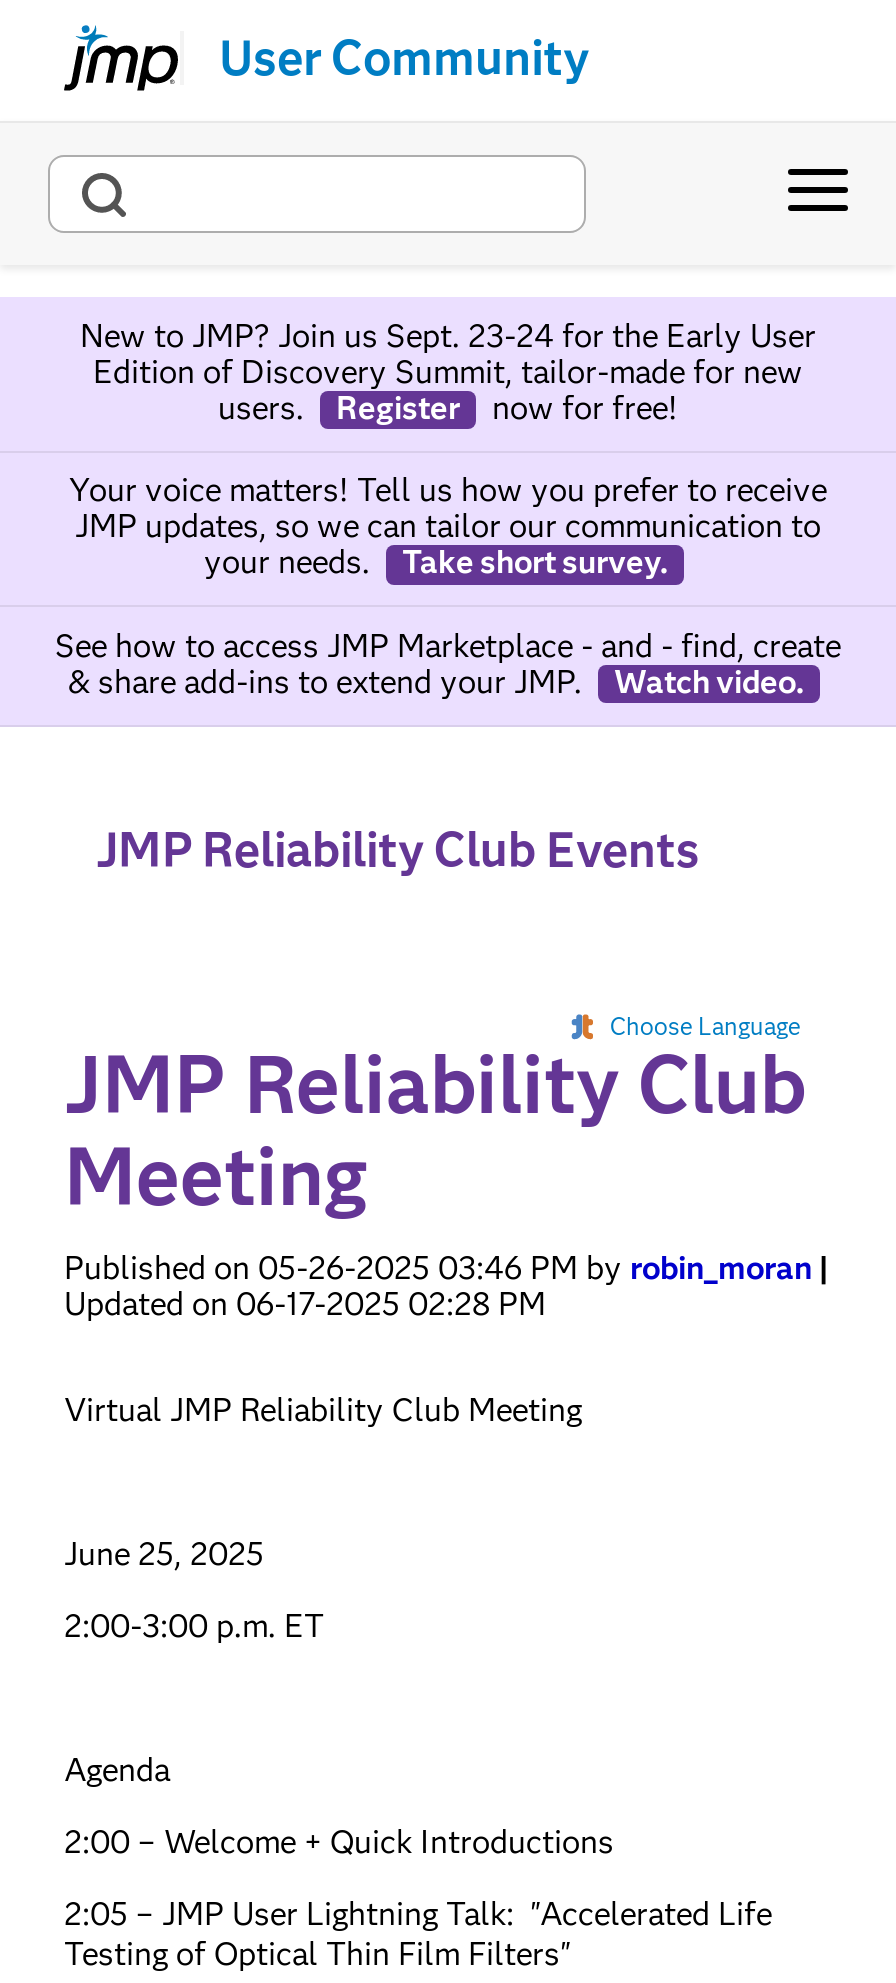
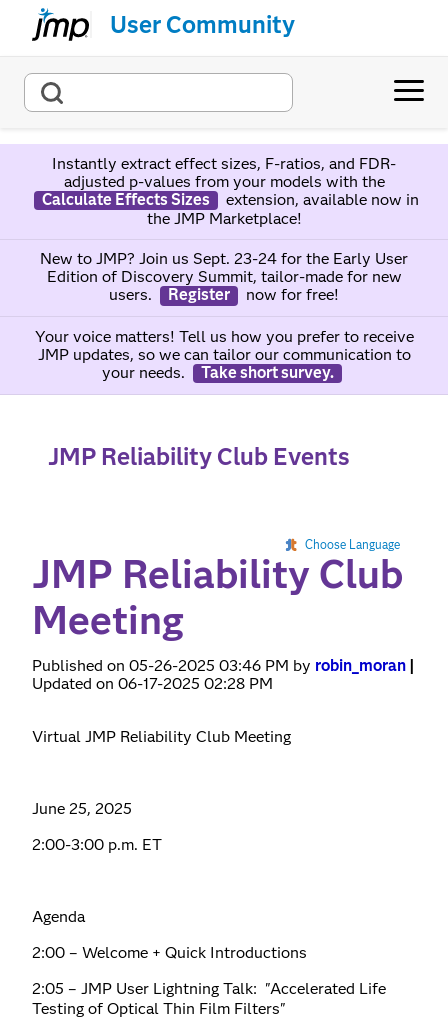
+ Instantly extract effect sizes, F-ratios, and FDR-
+ adjusted p-values from your models with the
+ Calculate Effects Sizes
+ extension, available now in
+ the JMP Marketplace!

moved down: New to JMP? Join us Sept. 23-24 for the Early User | Edition of Discovery Summit, tailor-made for new | users. | ... | your needs. | Take short survey.

- See how to access JMP Marketplace - and - find, create
- & share add-ins to extend your JMP.
- Watch video.
